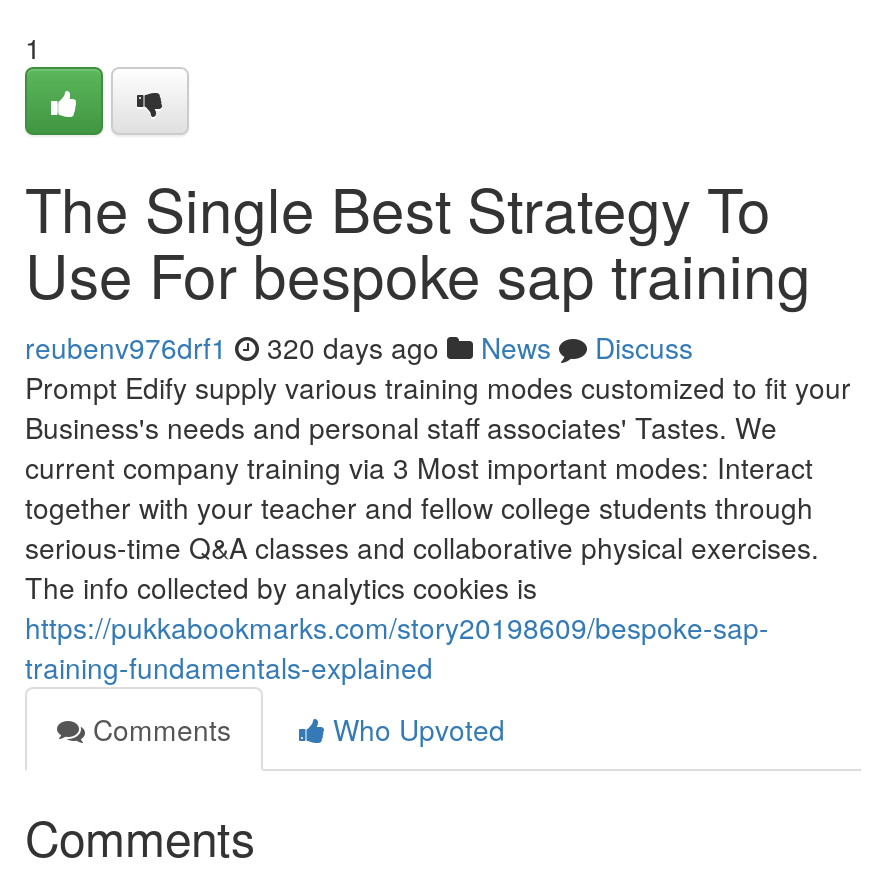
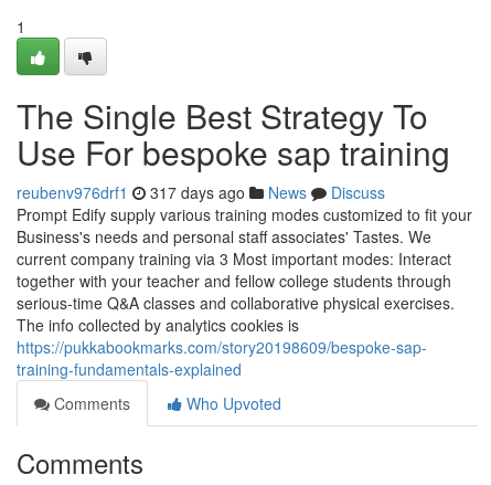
- reubenv976drf1 320 days ago News Discuss
+ reubenv976drf1 317 days ago News Discuss
